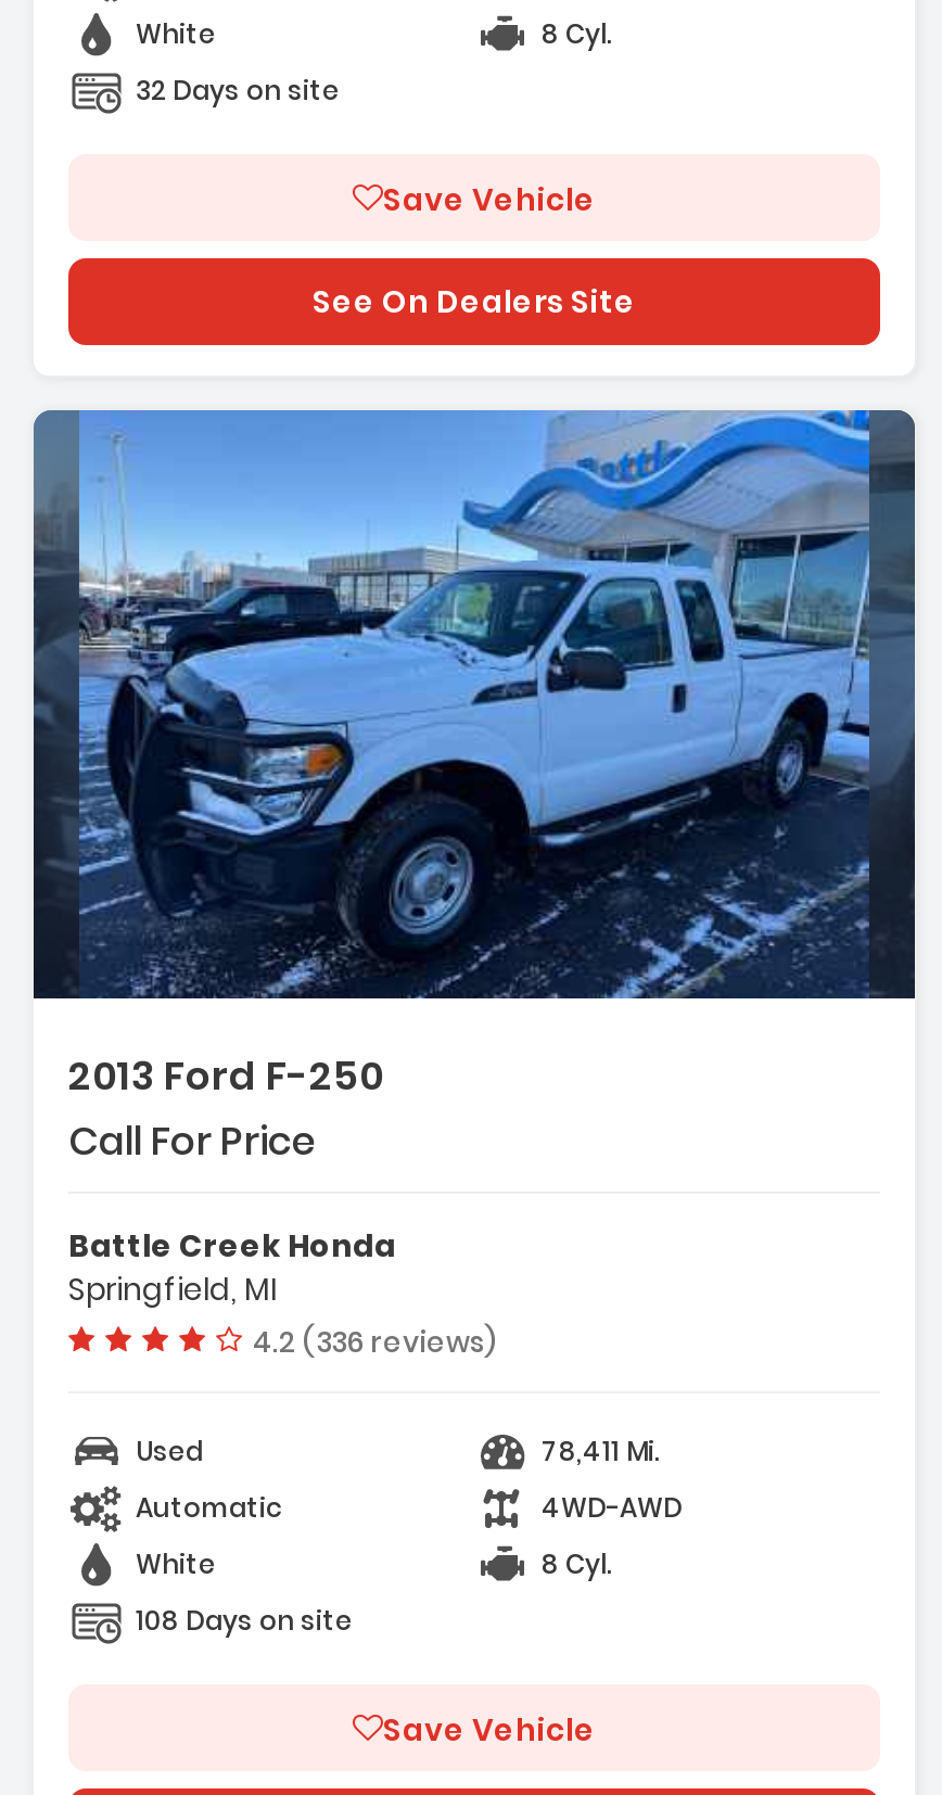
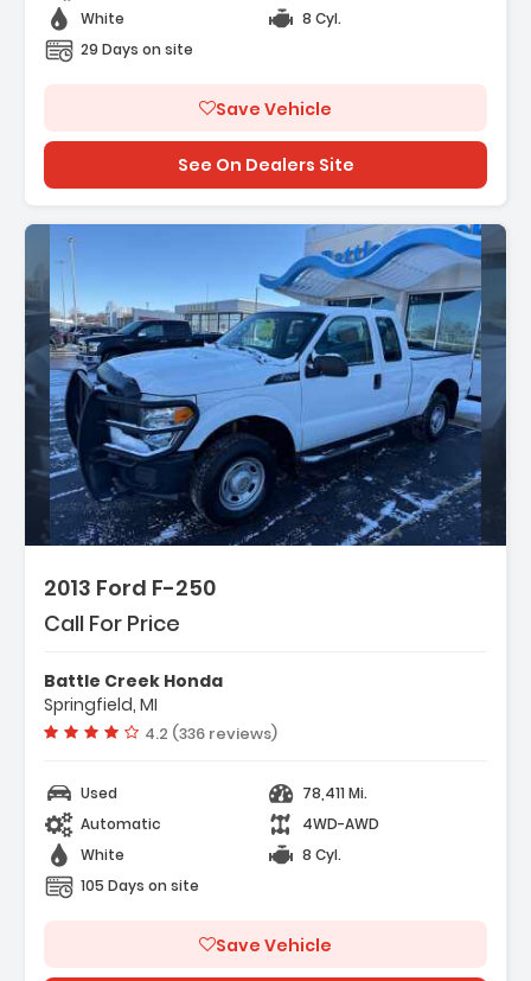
- 32 Days on site
+ 29 Days on site

- 108 Days on site
+ 105 Days on site
